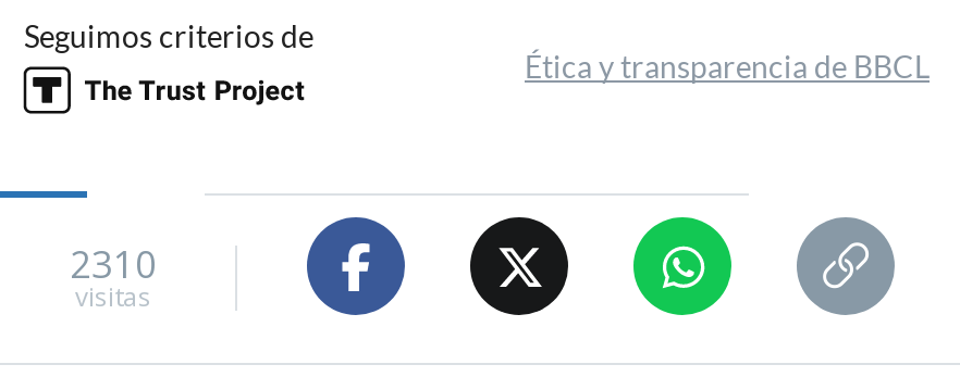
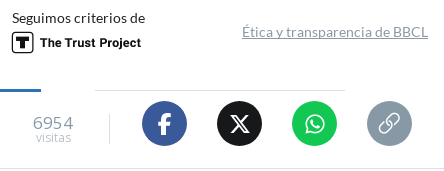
- 2310
+ 6954
